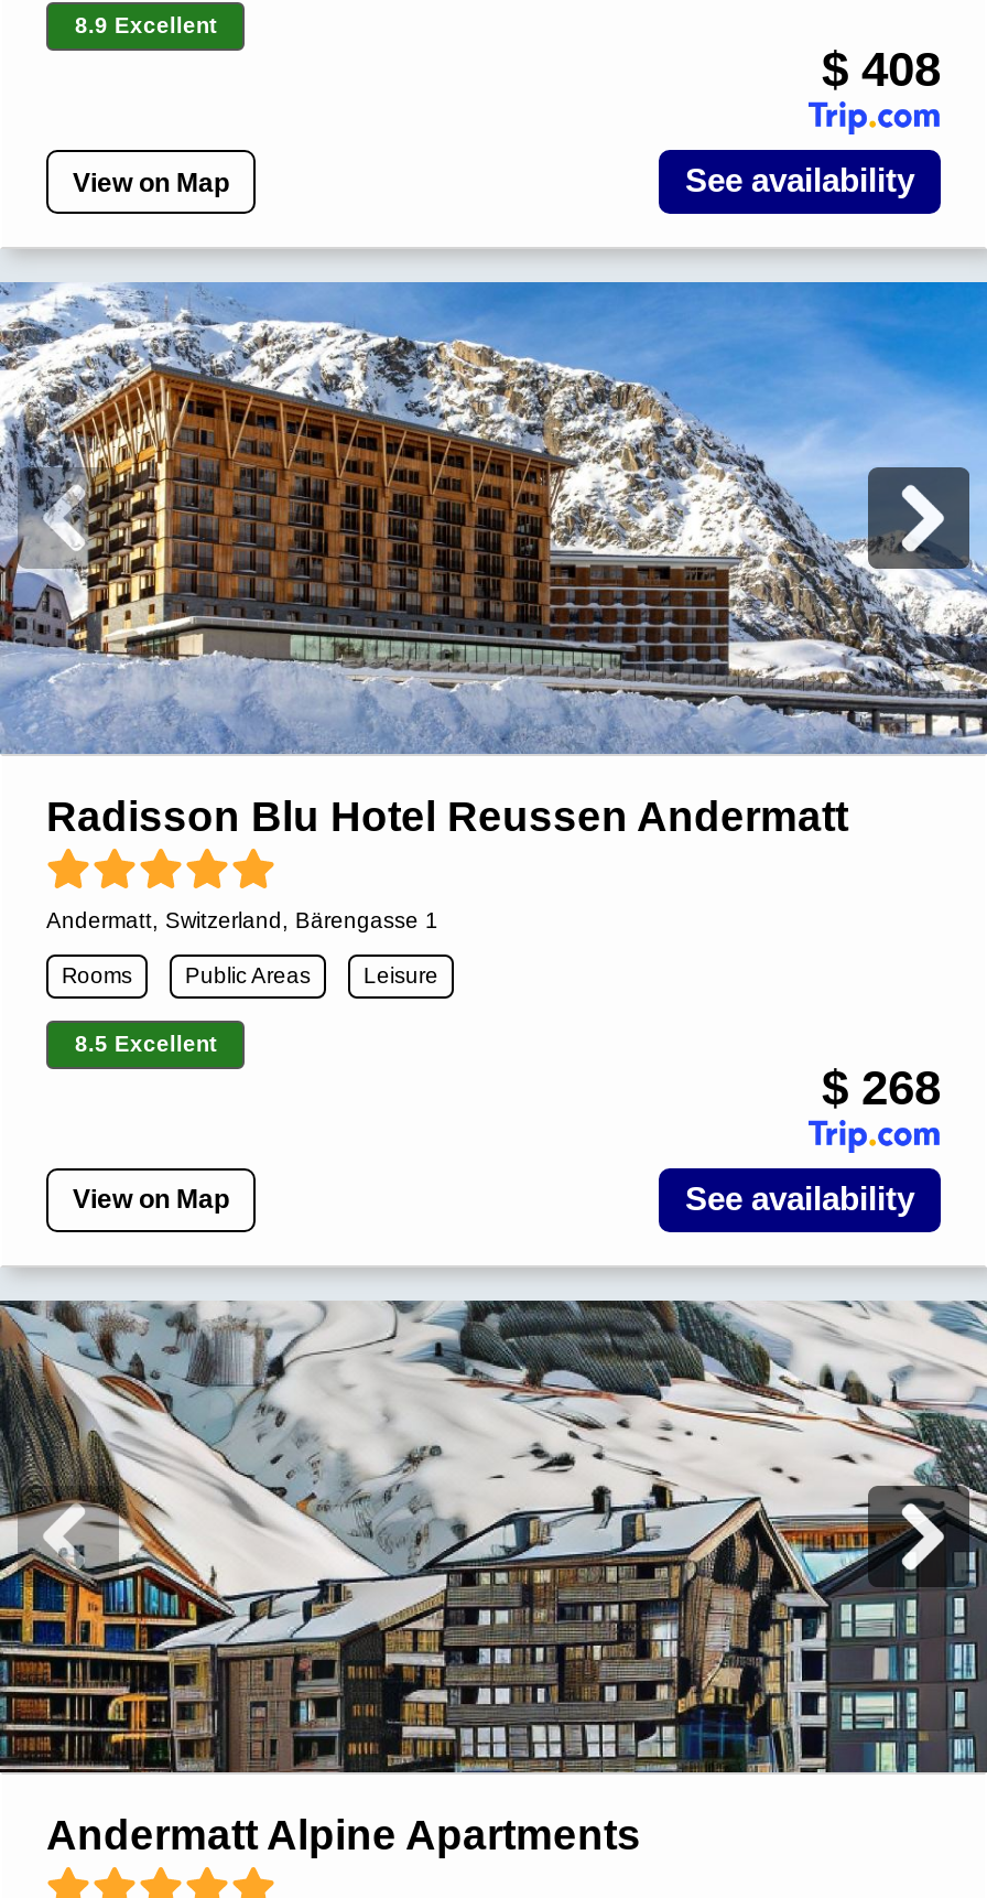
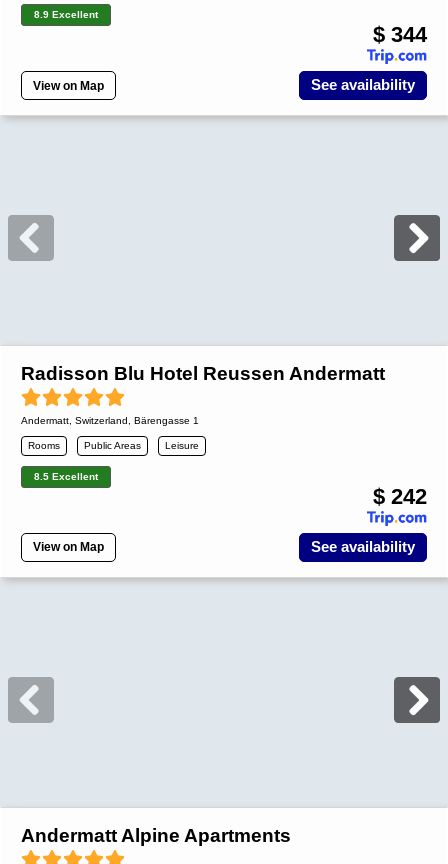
- $ 408
+ $ 344

- [image]

- $ 268
+ $ 242

- [image]
